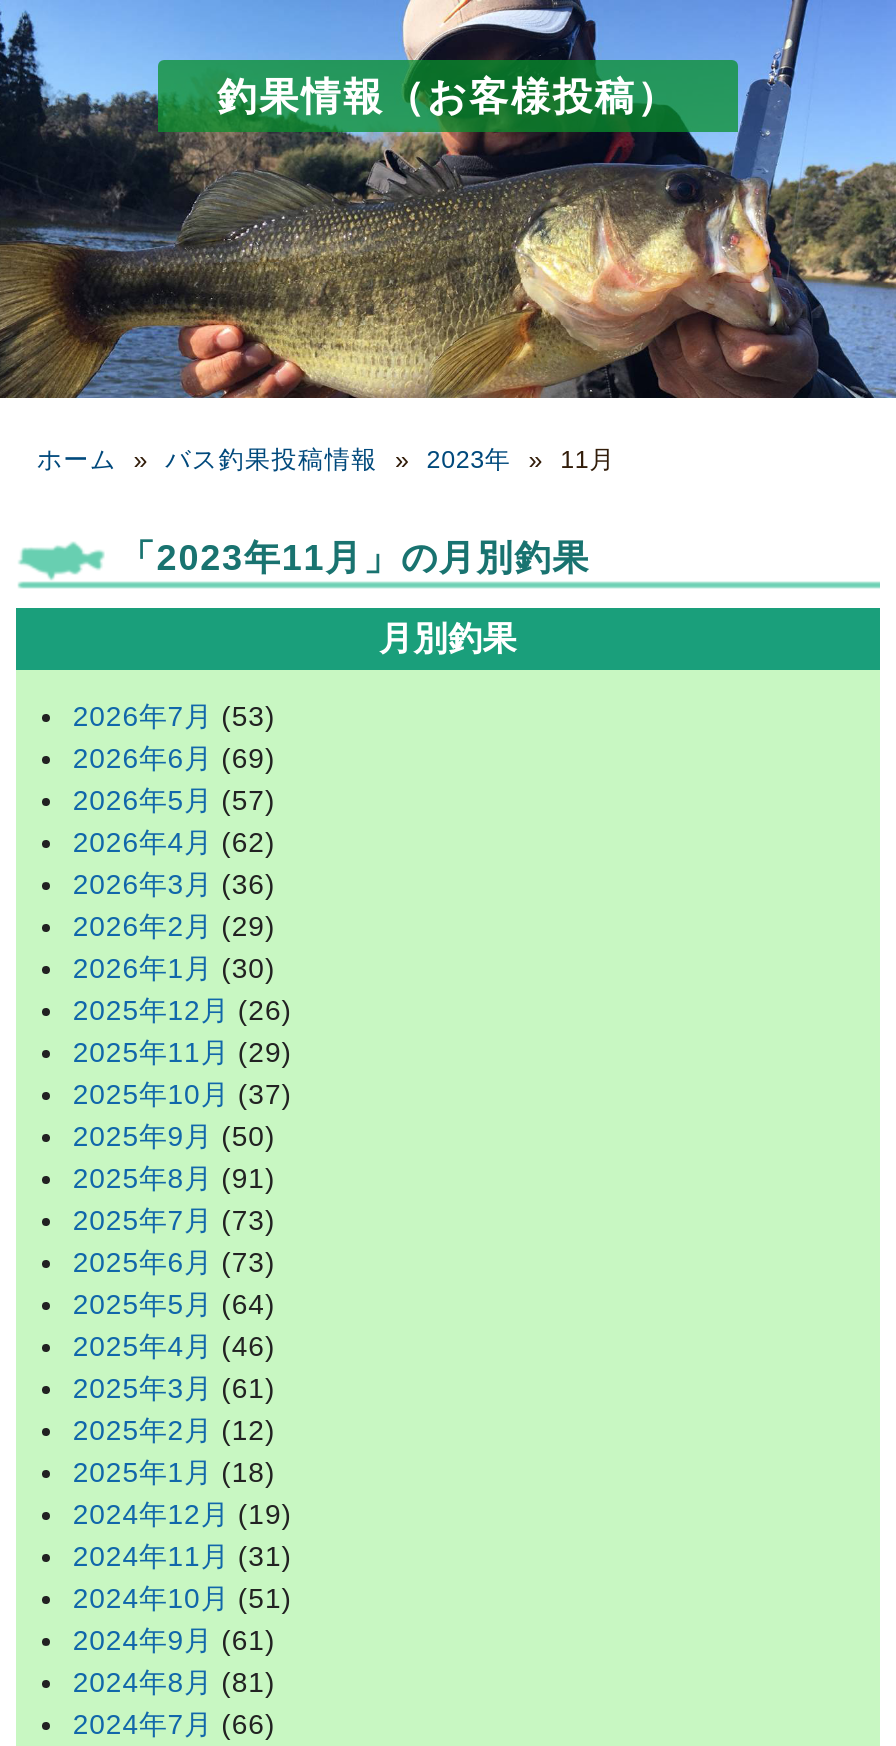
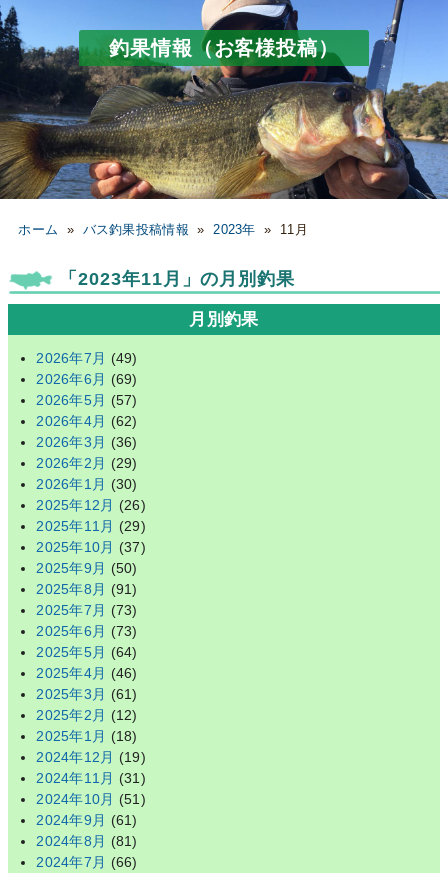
- 2026年7月(53)
+ 2026年7月(49)
